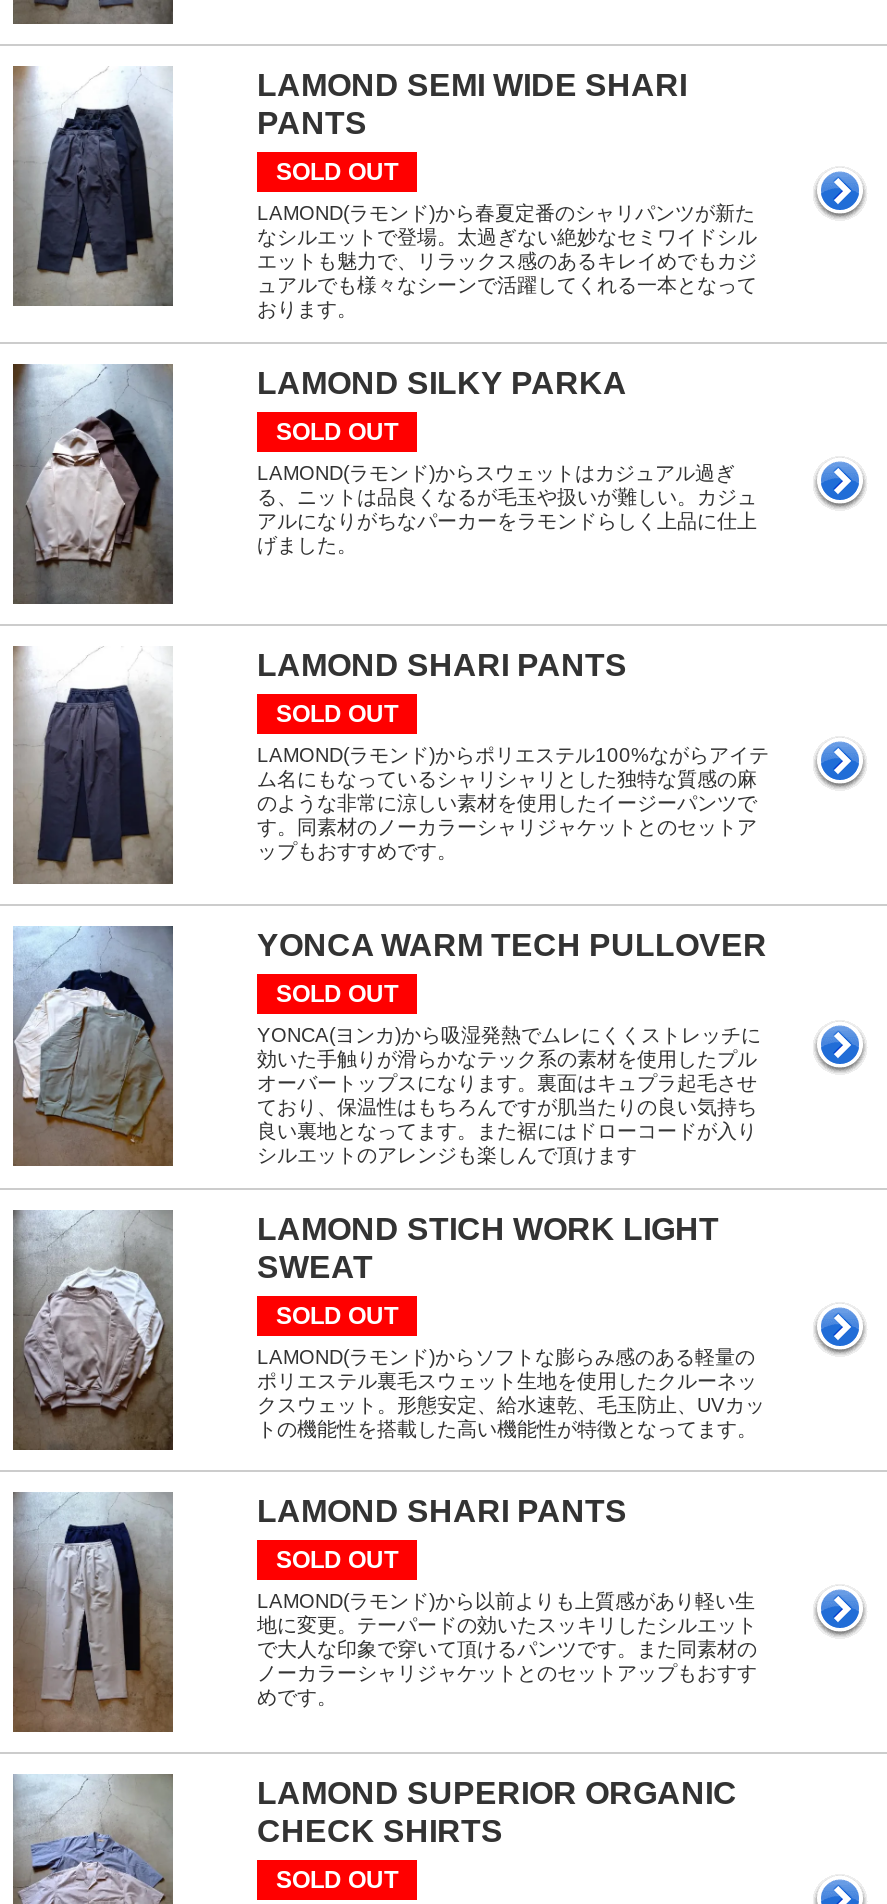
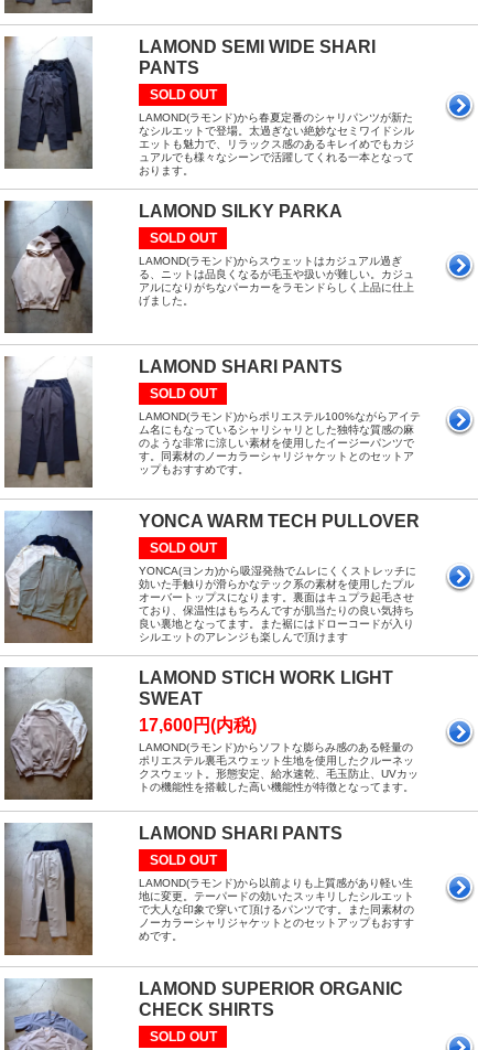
- SOLD OUT
+ 17,600円(内税)
